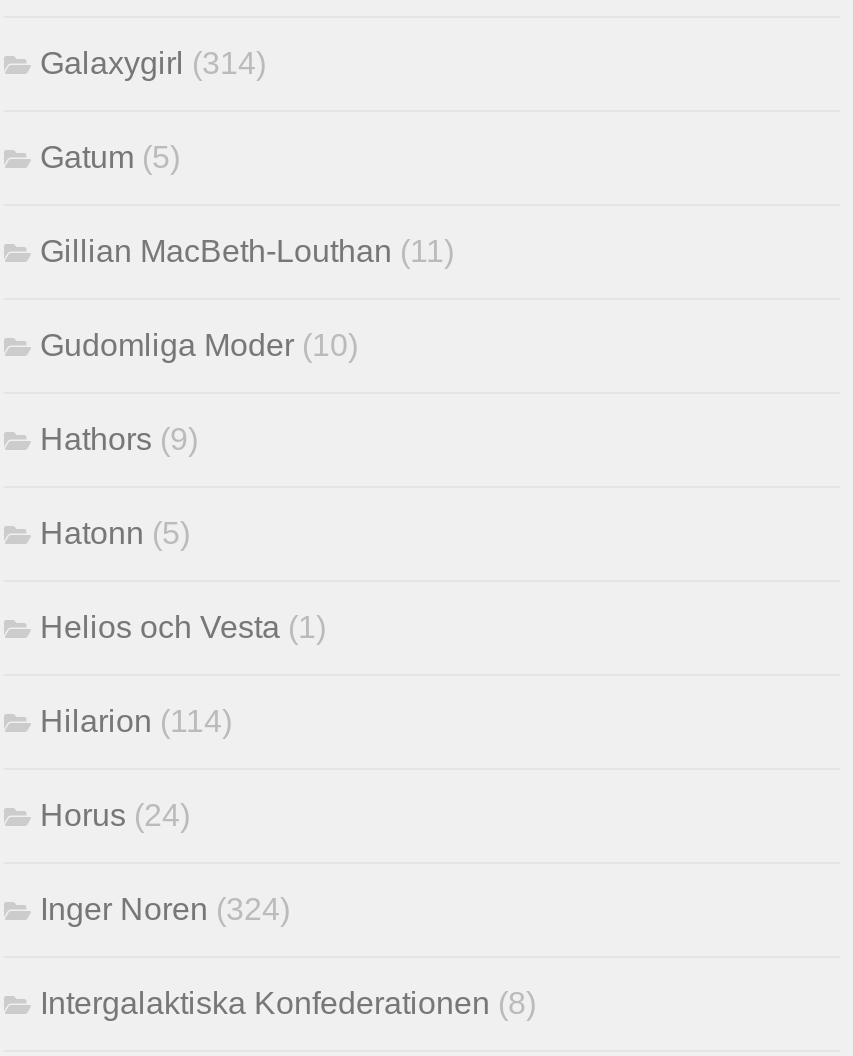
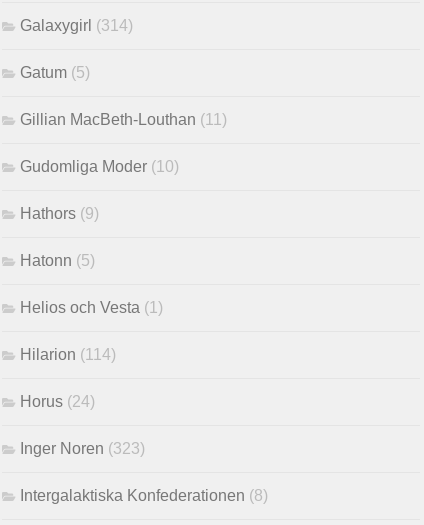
- Inger Noren (324)
+ Inger Noren (323)
